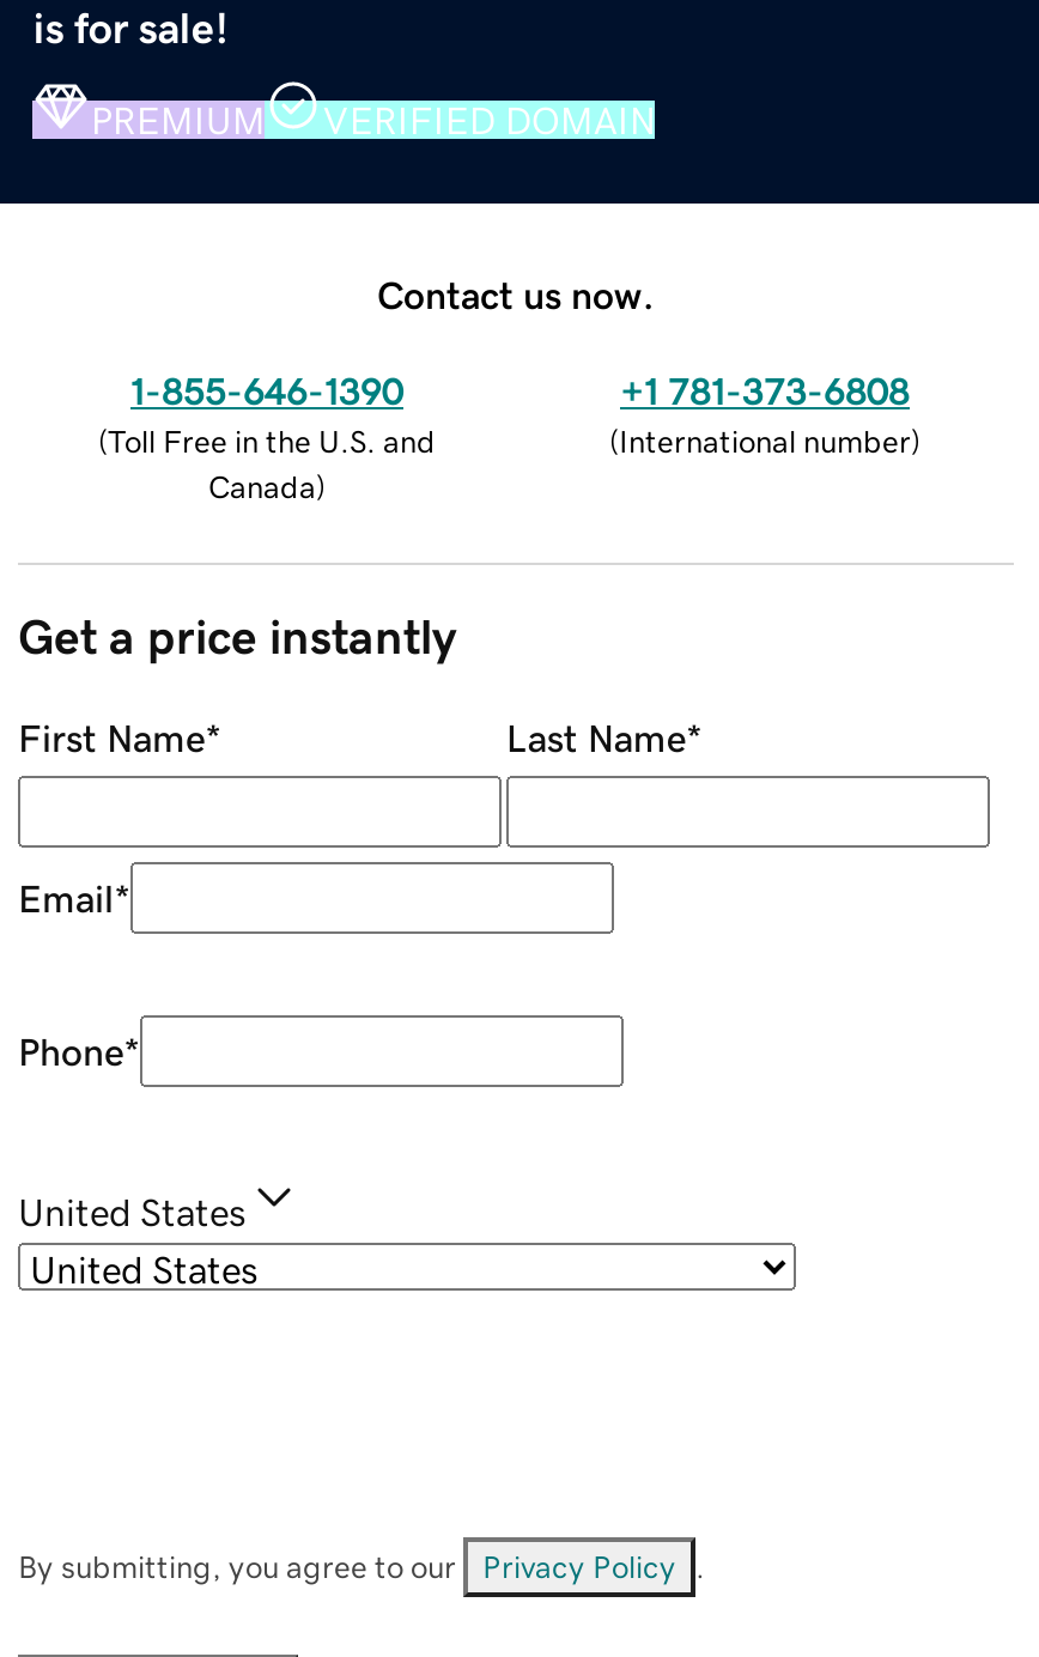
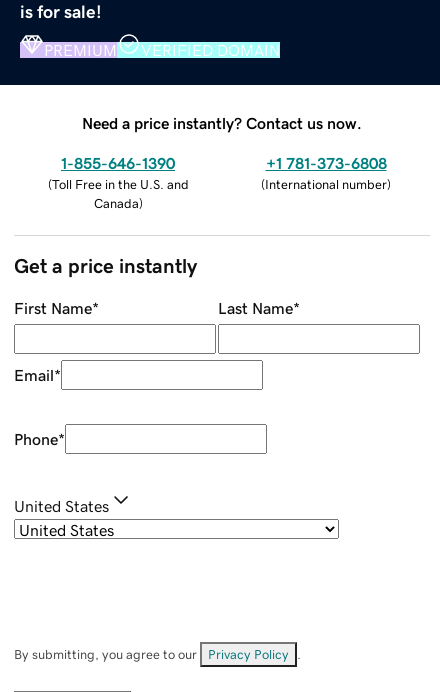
- Contact us now.
+ Need a price instantly? Contact us now.
